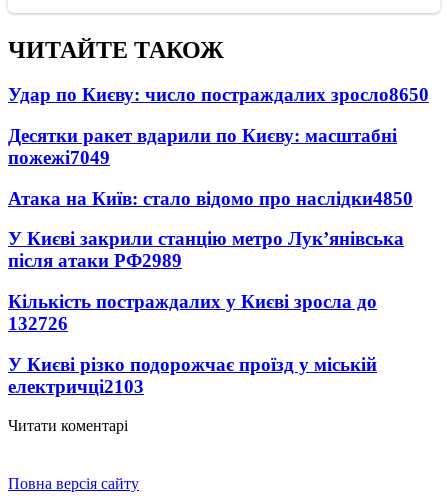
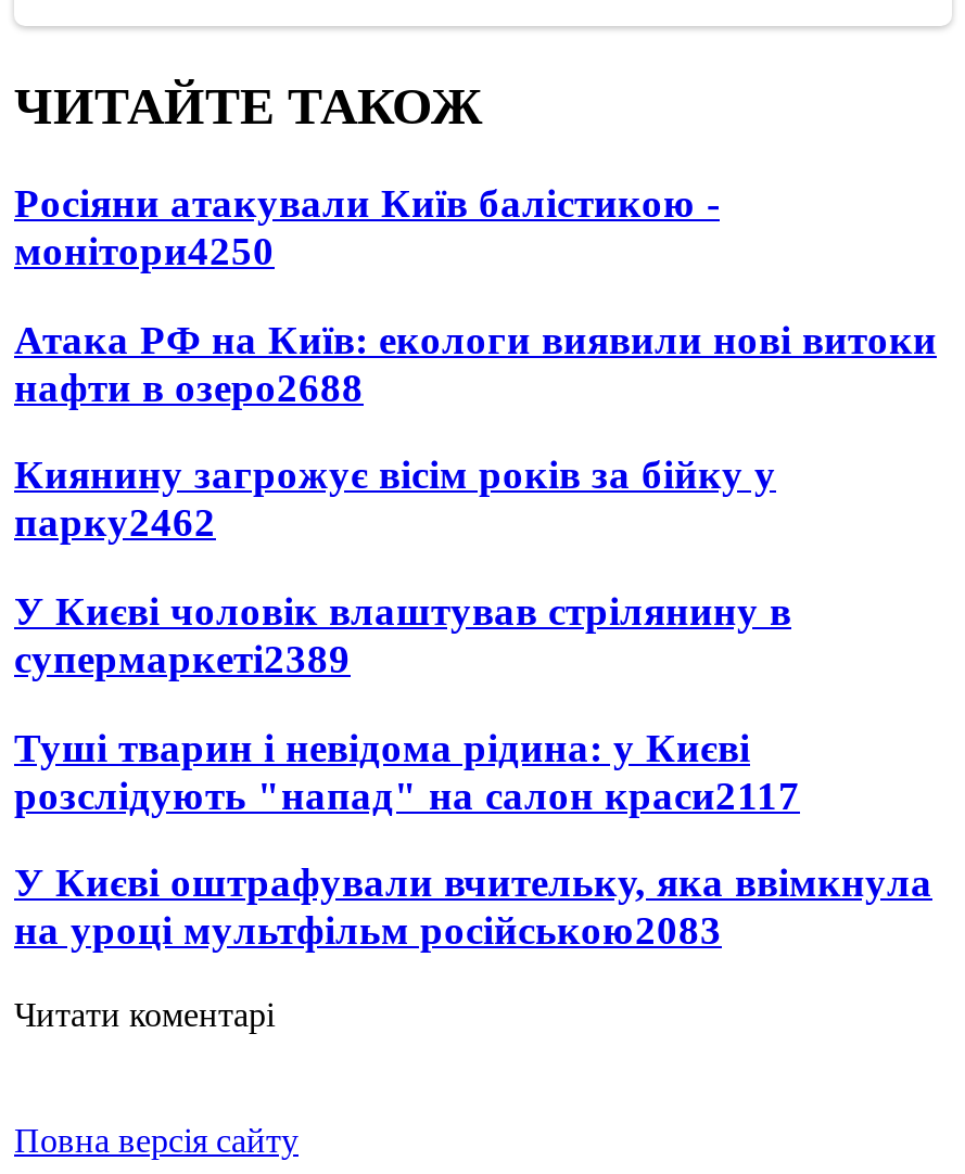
- Удар по Києву: число постраждалих зросло8650
+ Росіяни атакували Київ балістикою -
+ монітори4250

- Десятки ракет вдарили по Києву: масштабні
- пожежі7049
+ Атака РФ на Київ: екологи виявили нові витоки
+ нафти в озеро2688

- Атака на Київ: стало відомо про наслідки4850
+ Киянину загрожує вісім років за бійку у
+ парку2462

- У Києві закрили станцію метро Лук’янівська
- після атаки РФ2989
+ У Києві чоловік влаштував стрілянину в
+ супермаркеті2389

- Кількість постраждалих у Києві зросла до
- 132726
+ Туші тварин і невідома рідина: у Києві
+ розслідують "напад" на салон краси2117

- У Києві різко подорожчає проїзд у міській
- електричці2103
+ У Києві оштрафували вчительку, яка ввімкнула
+ на уроці мультфільм російською2083
